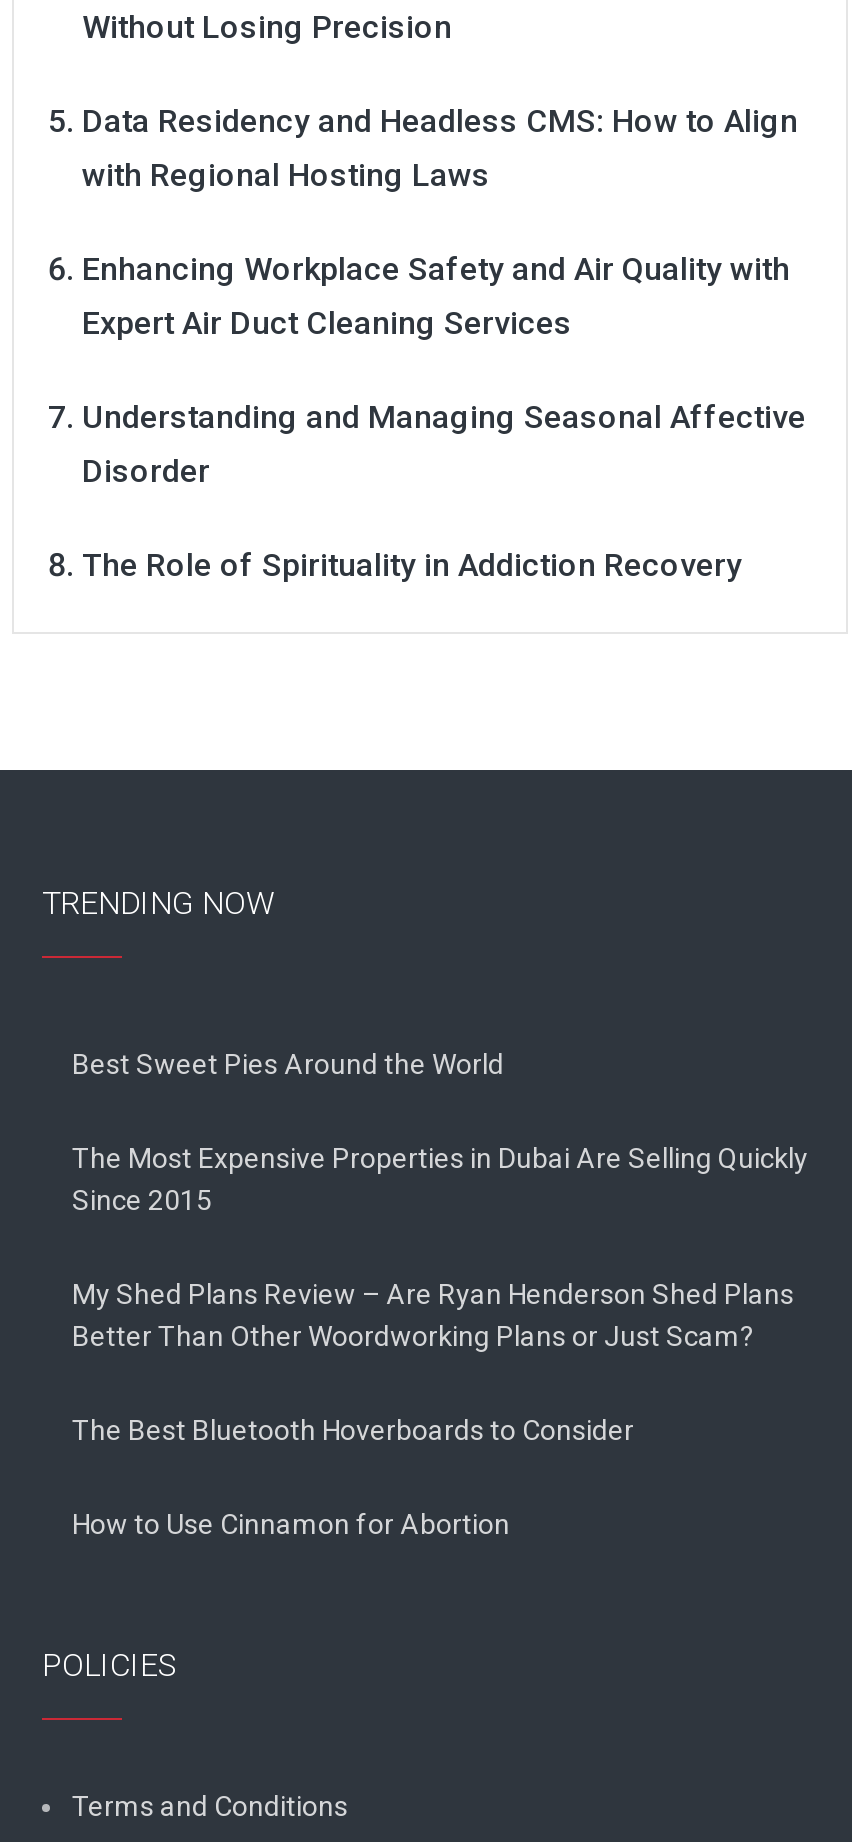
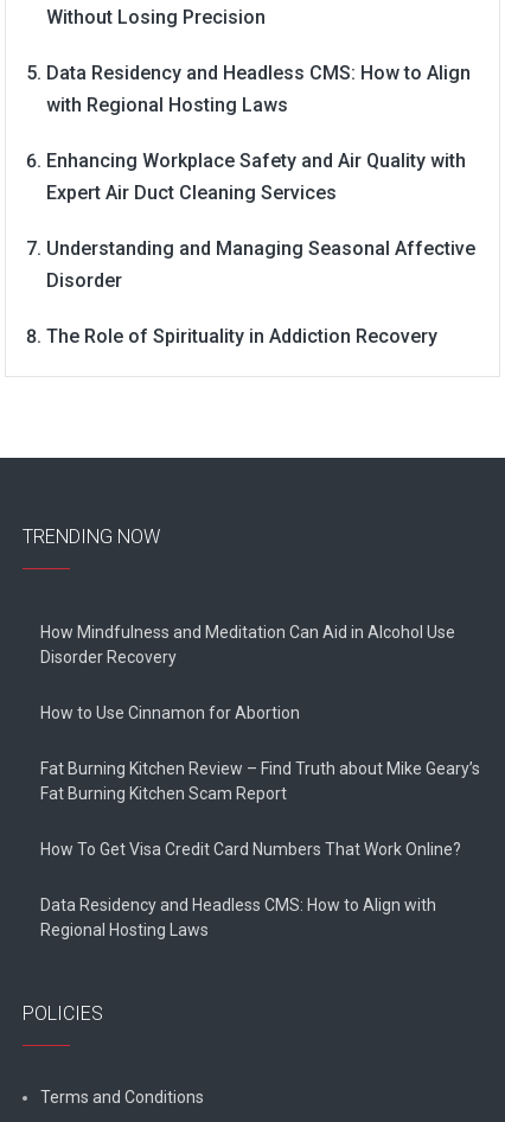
- Best Sweet Pies Around the World
- The Most Expensive Properties in Dubai Are Selling Quickly
- Since 2015
- My Shed Plans Review – Are Ryan Henderson Shed Plans
- Better Than Other Woordworking Plans or Just Scam?
- The Best Bluetooth Hoverboards to Consider
+ How Mindfulness and Meditation Can Aid in Alcohol Use
+ Disorder Recovery

moved up: How to Use Cinnamon for Abortion

+ Fat Burning Kitchen Review – Find Truth about Mike Geary’s
+ Fat Burning Kitchen Scam Report
+ How To Get Visa Credit Card Numbers That Work Online?
+ Data Residency and Headless CMS: How to Align with
+ Regional Hosting Laws
